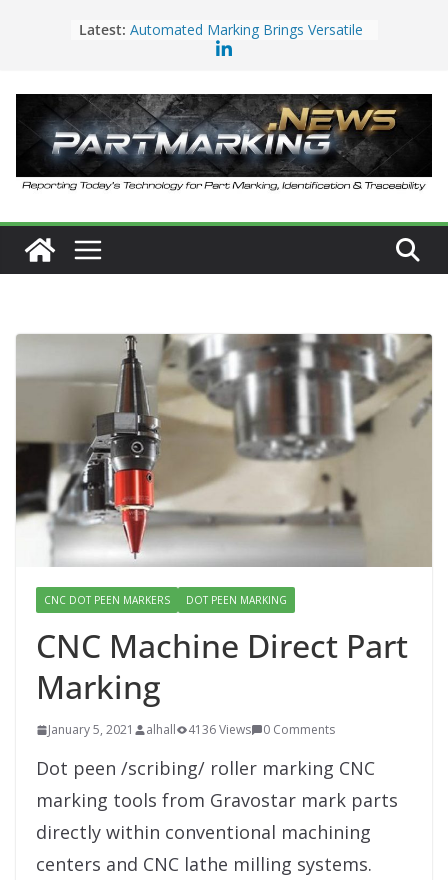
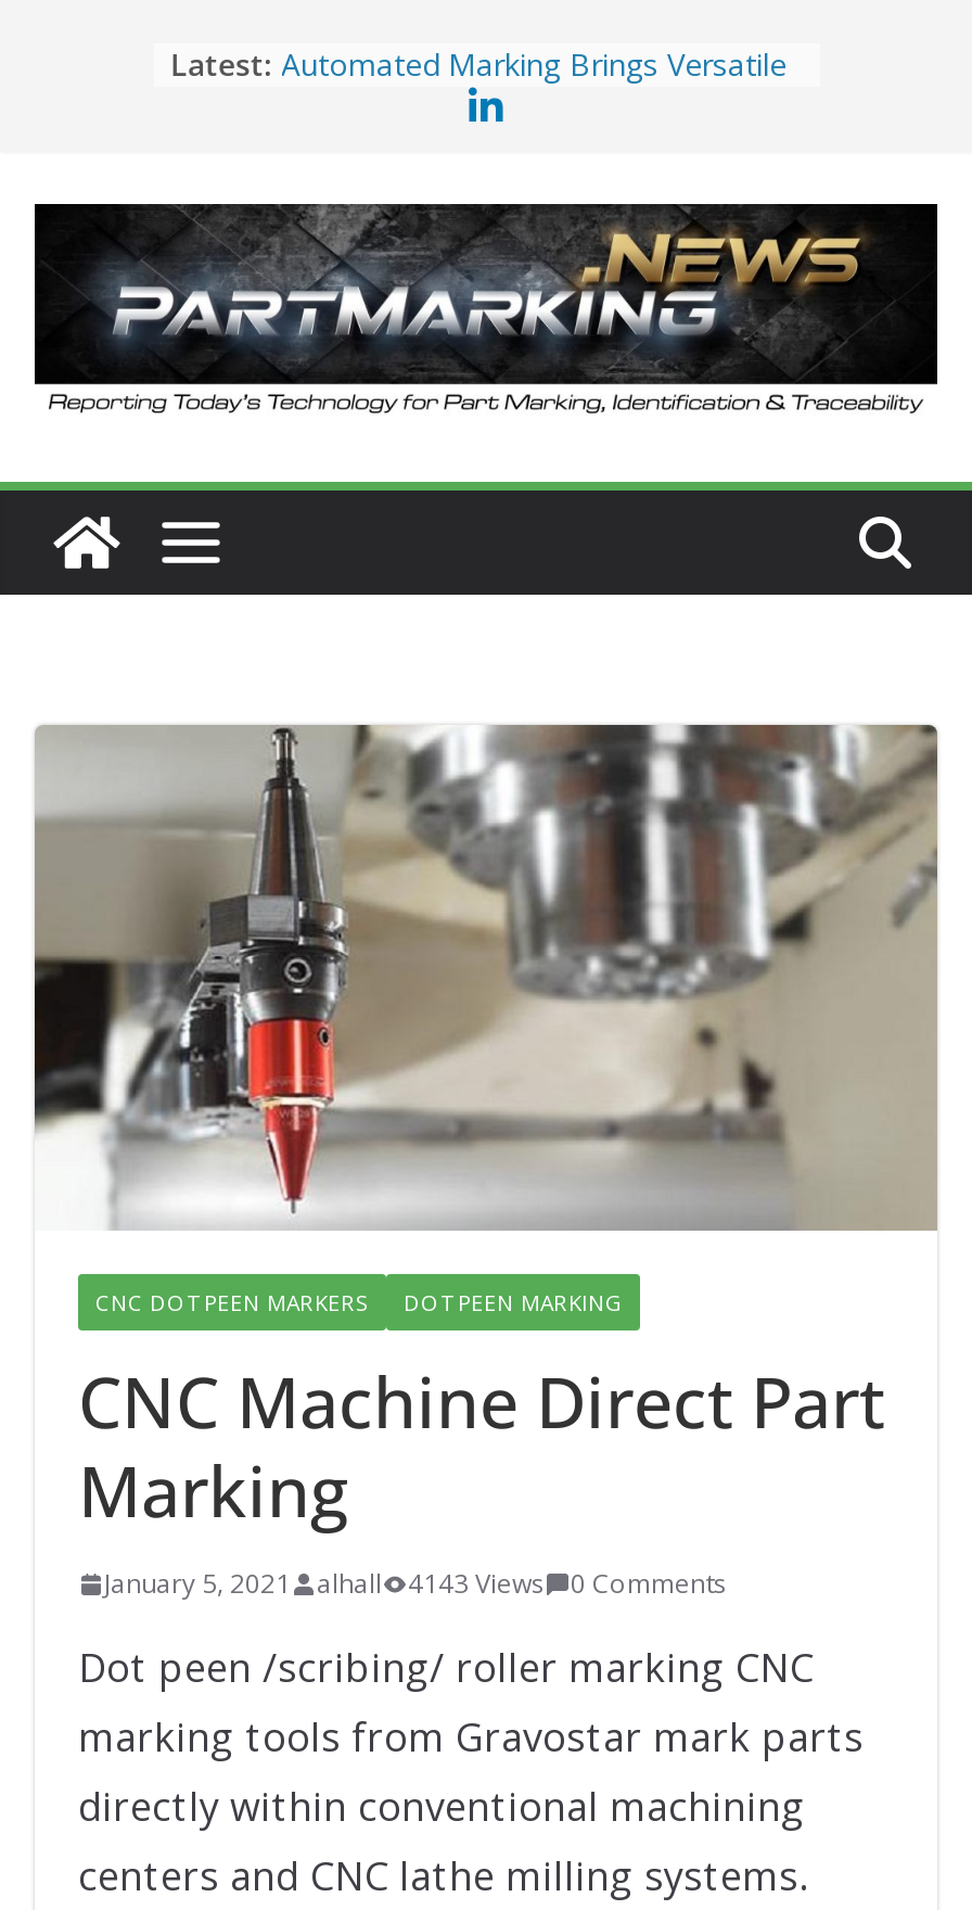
- January 5, 2021 alhall 4136 Views 0 Comments
+ January 5, 2021 alhall 4143 Views 0 Comments
